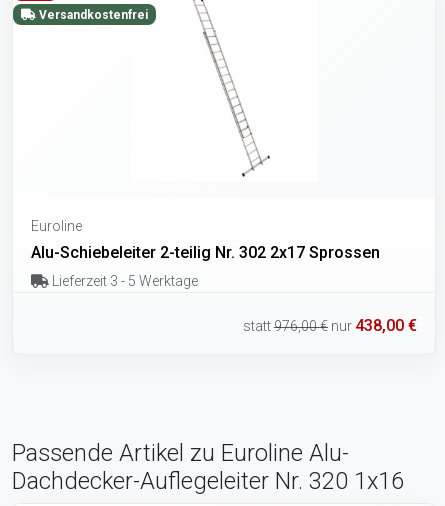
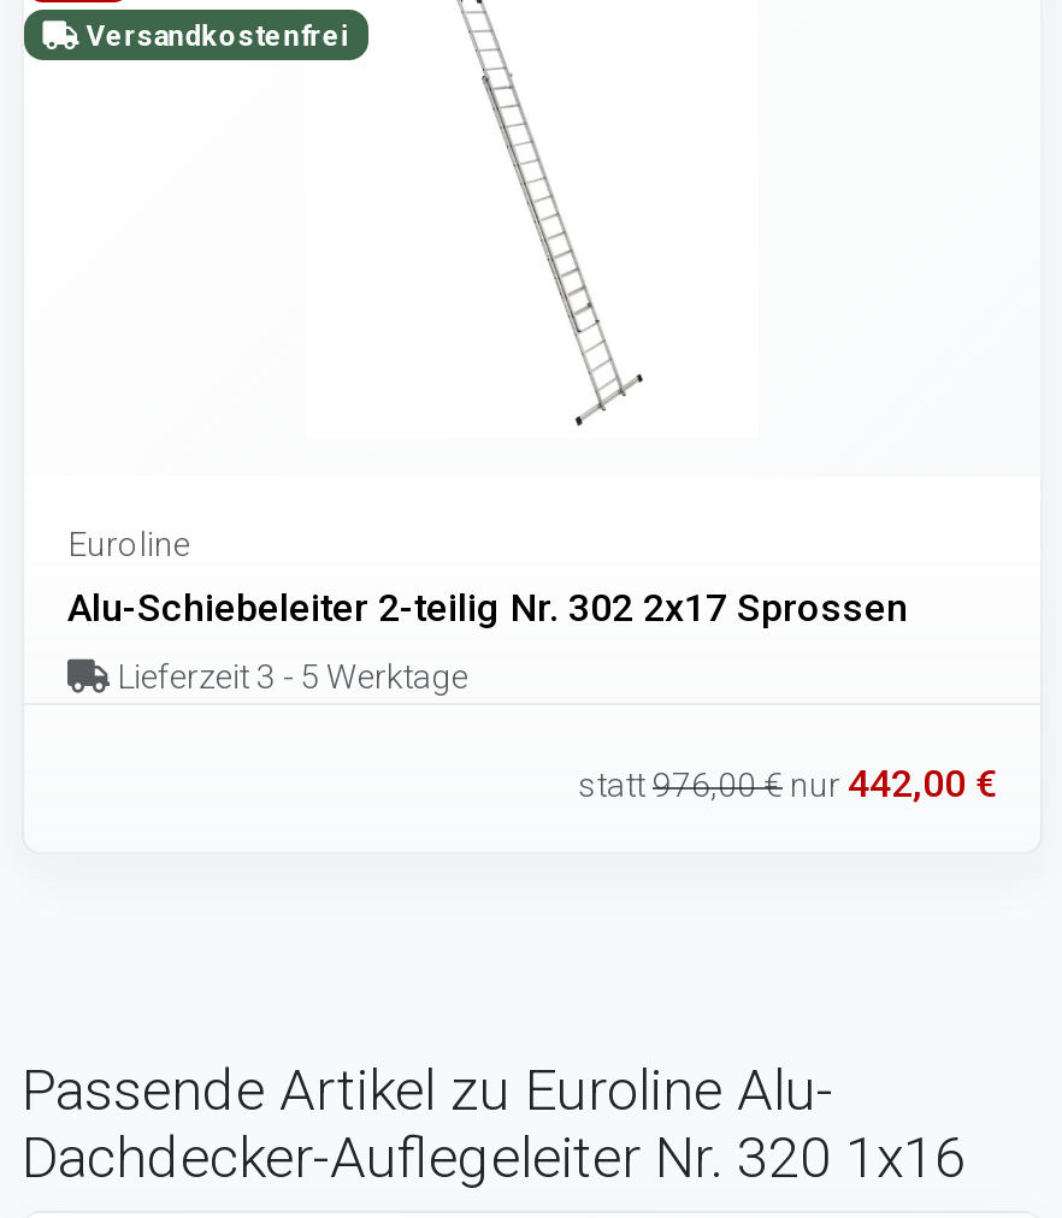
- statt976,00 €nur 438,00 €
+ statt976,00 €nur 442,00 €
